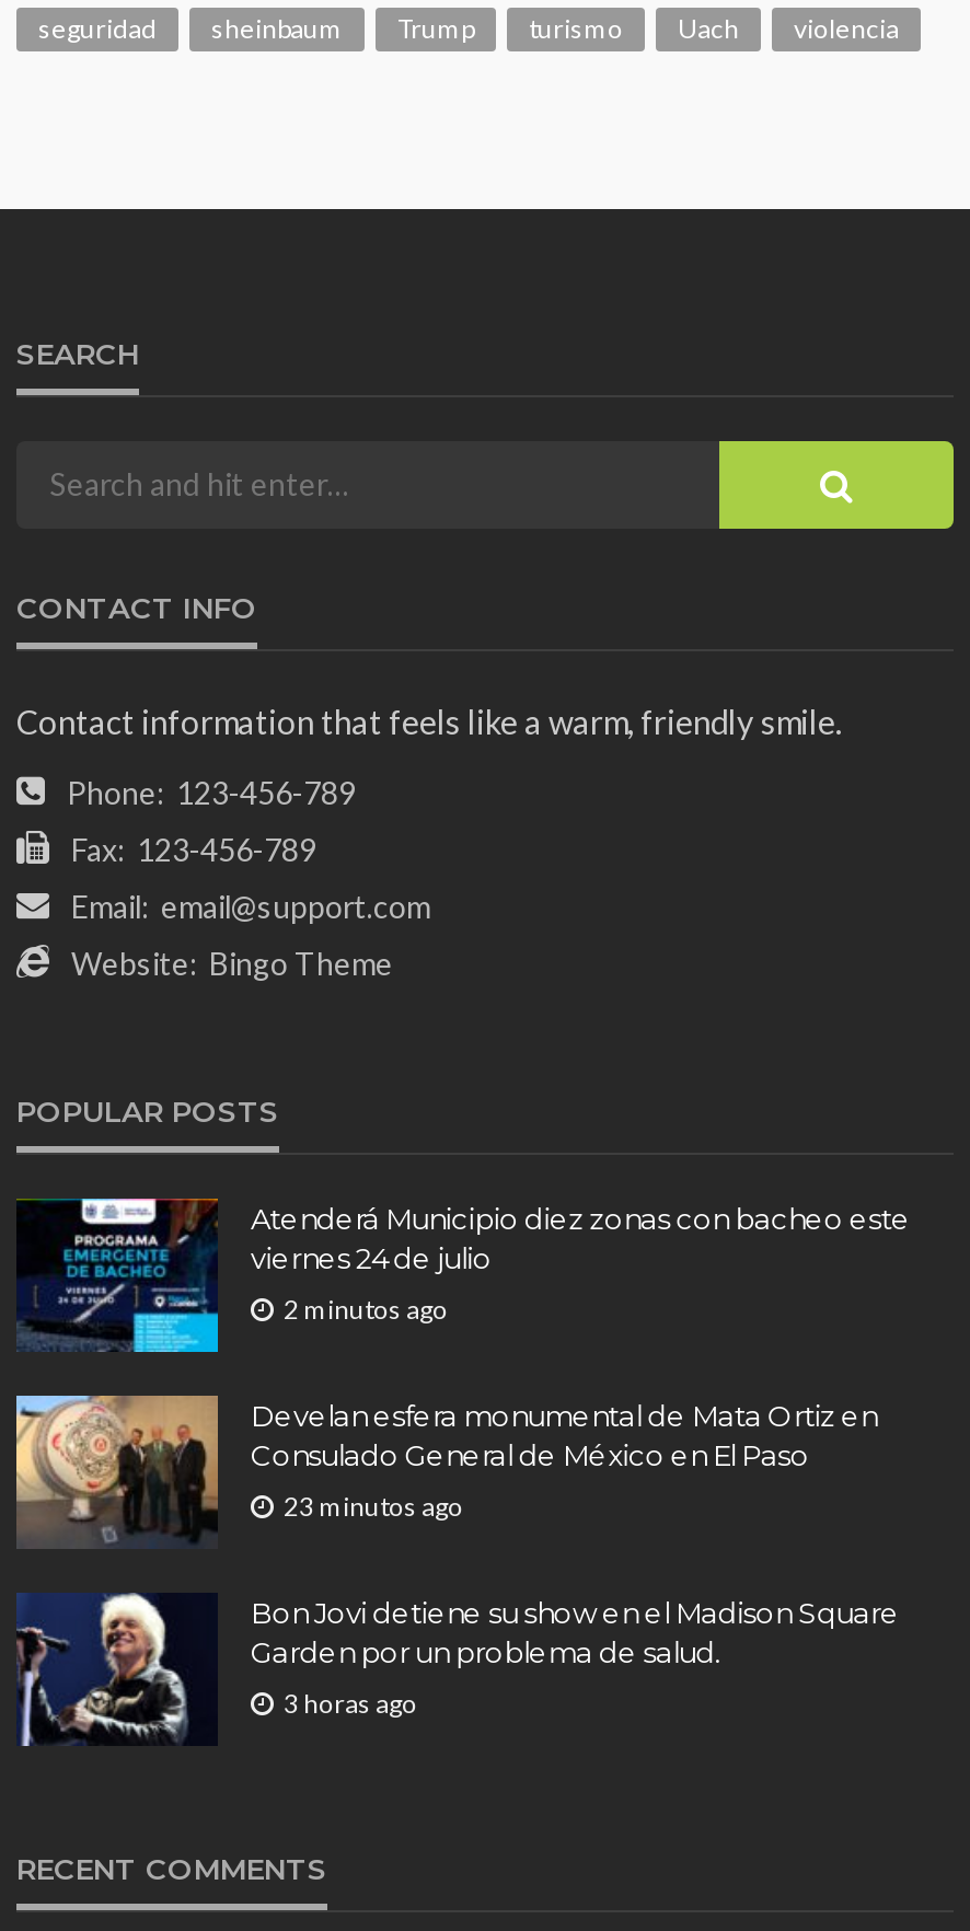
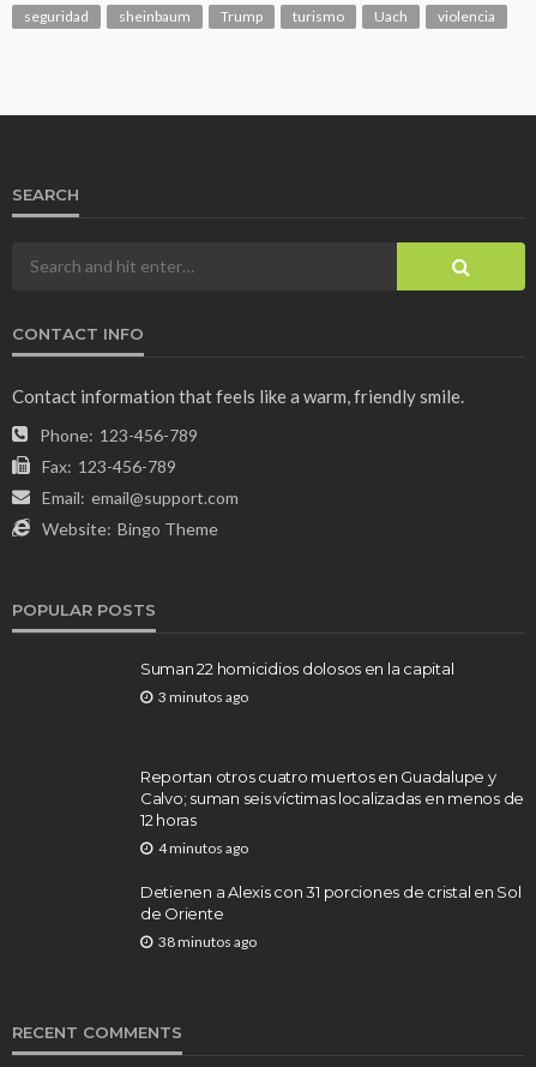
- [image]

- Atenderá Municipio diez zonas con bacheo este
- viernes 24 de julio
+ Suman 22 homicidios dolosos en la capital

- 2 minutos ago
+ 3 minutos ago

- [image]

- Develan esfera monumental de Mata Ortiz en
- Consulado General de México en El Paso
+ Reportan otros cuatro muertos en Guadalupe y
+ Calvo; suman seis víctimas localizadas en menos de
+ 12 horas

- 23 minutos ago
+ 4 minutos ago

- [image]

- Bon Jovi detiene su show en el Madison Square
- Garden por un problema de salud.
+ Detienen a Alexis con 31 porciones de cristal en Sol
+ de Oriente

- 3 horas ago
+ 38 minutos ago
